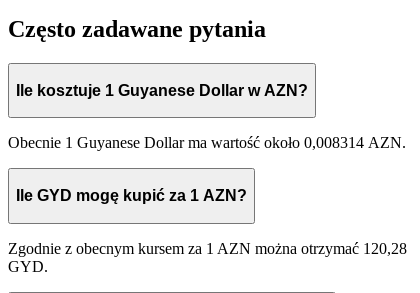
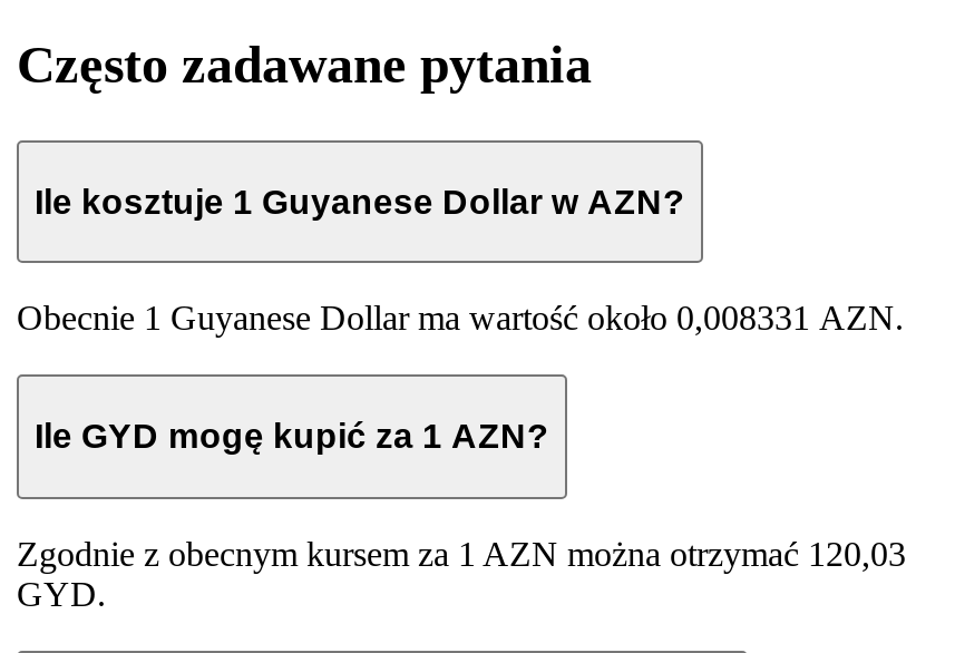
- Obecnie 1 Guyanese Dollar ma wartość około 0,008314 AZN.
+ Obecnie 1 Guyanese Dollar ma wartość około 0,008331 AZN.

- Zgodnie z obecnym kursem za 1 AZN można otrzymać 120,28
+ Zgodnie z obecnym kursem za 1 AZN można otrzymać 120,03
